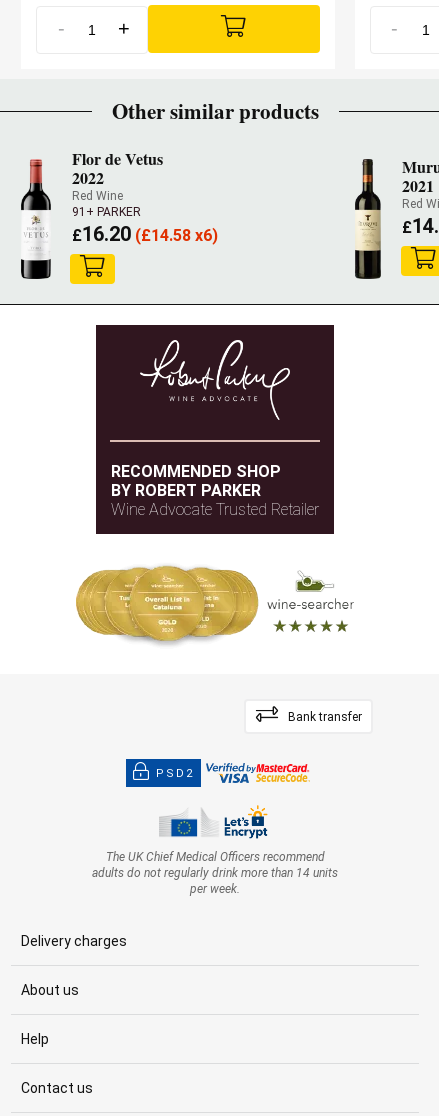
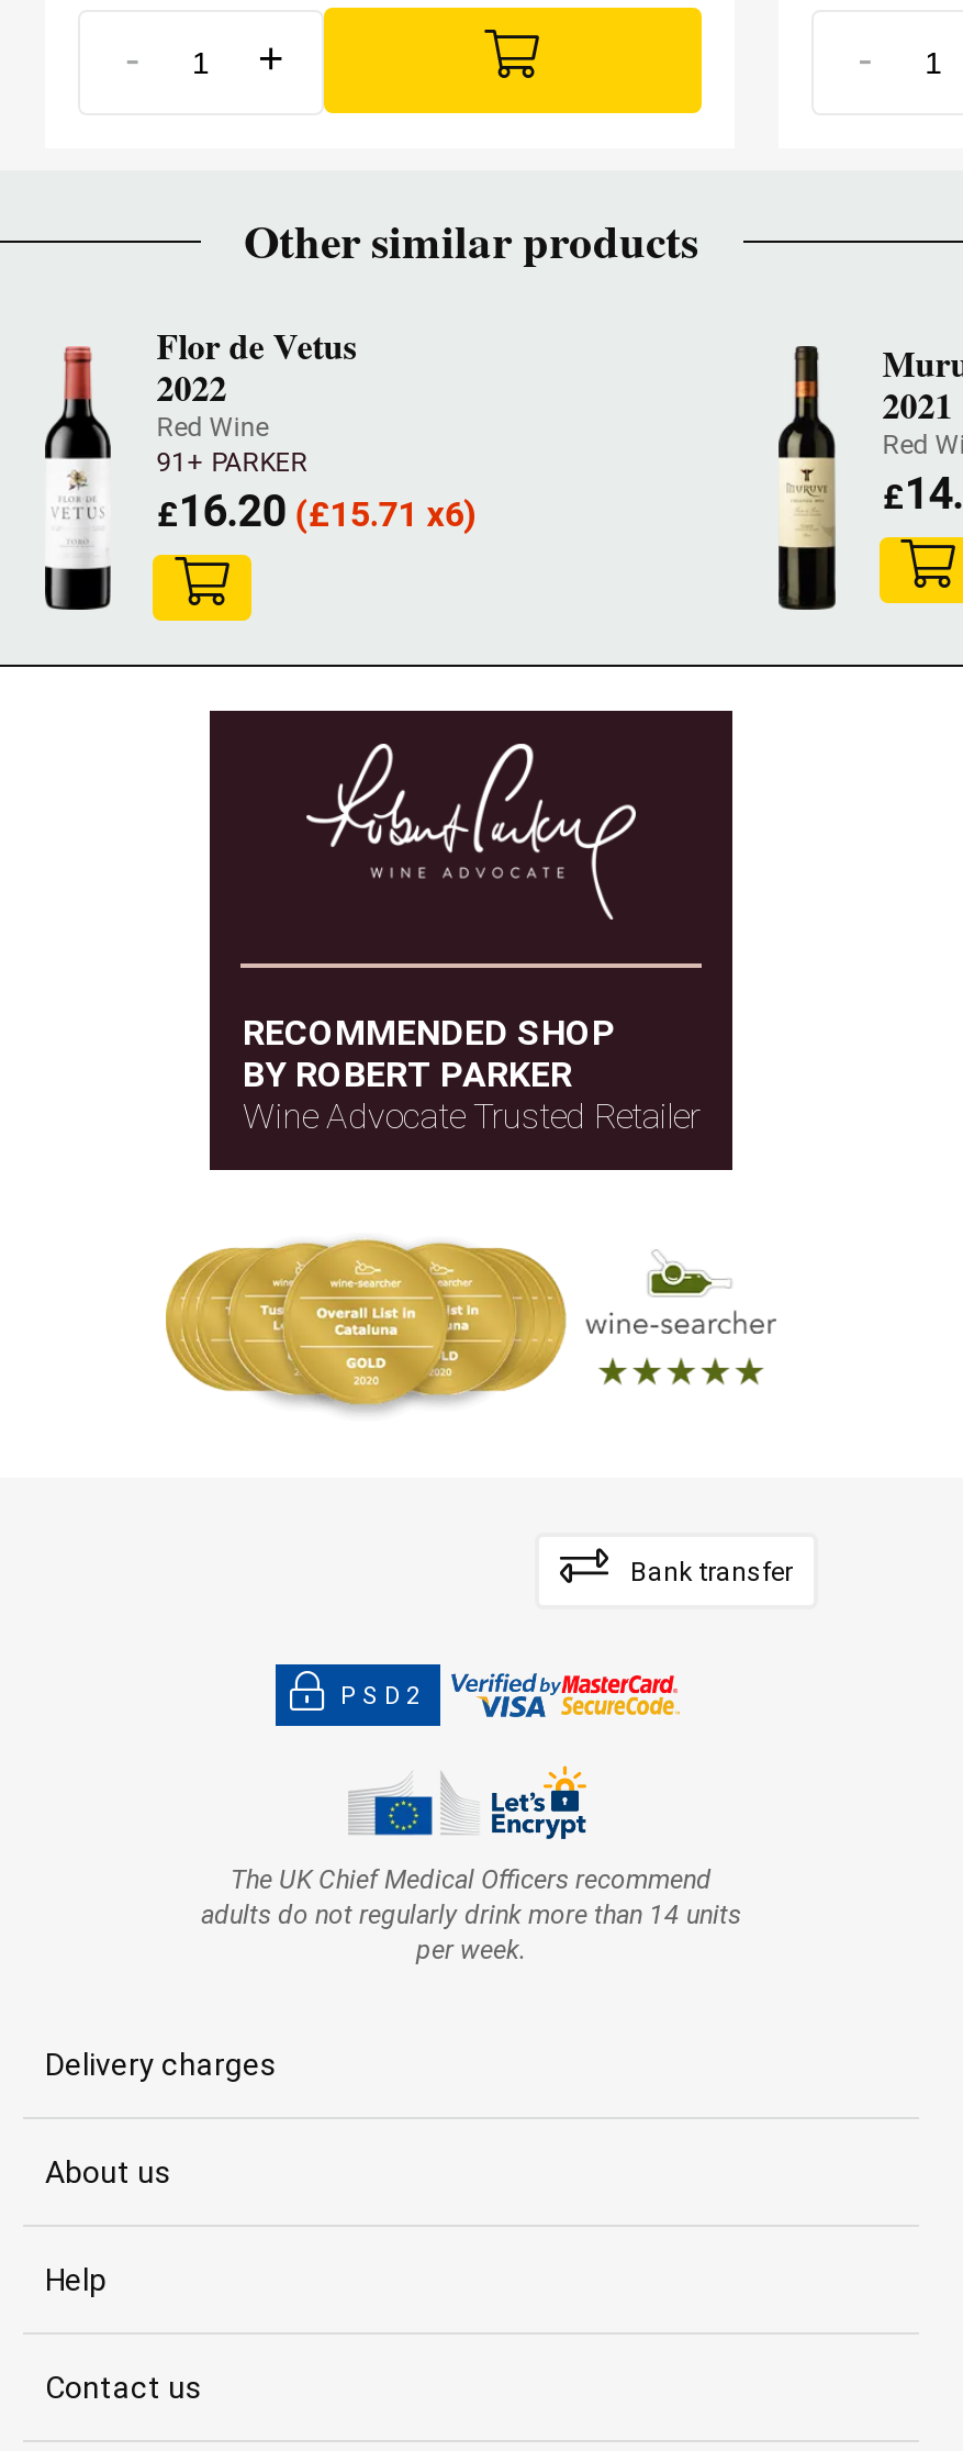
- £16.20 (£14.58 x6)
+ £16.20 (£15.71 x6)
